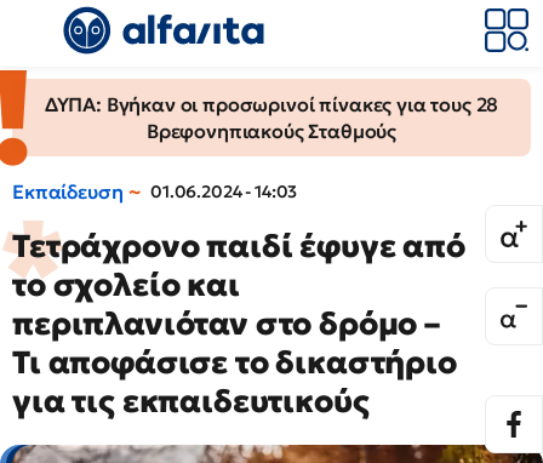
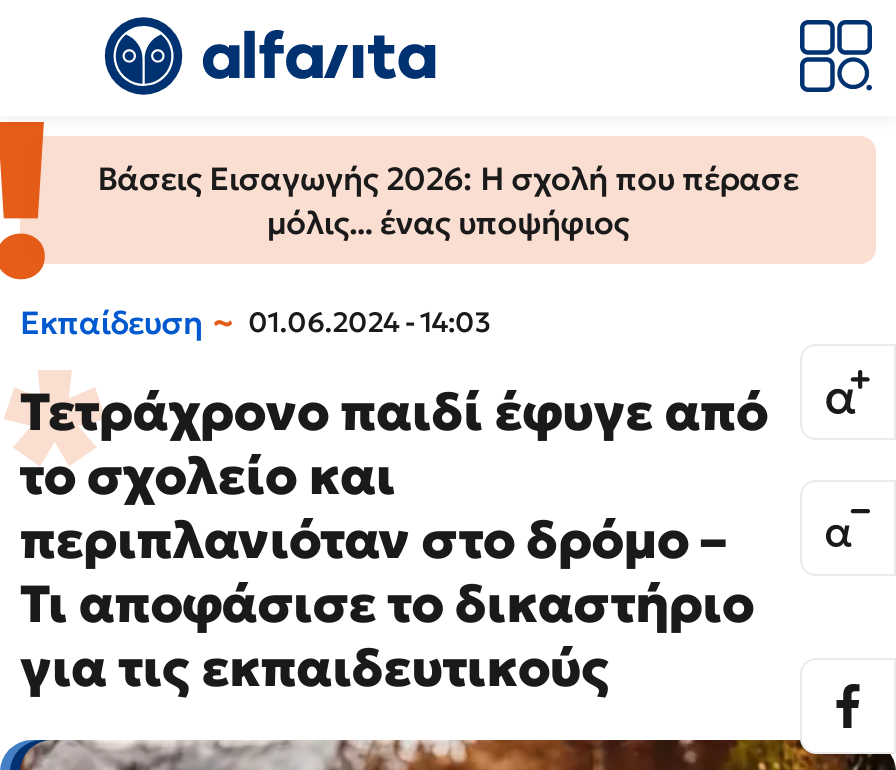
- ΔΥΠΑ: Βγήκαν οι προσωρινοί πίνακες για τους 28
- Βρεφονηπιακούς Σταθμούς
+ Βάσεις Εισαγωγής 2026: Η σχολή που πέρασε
+ μόλις... ένας υποψήφιος
